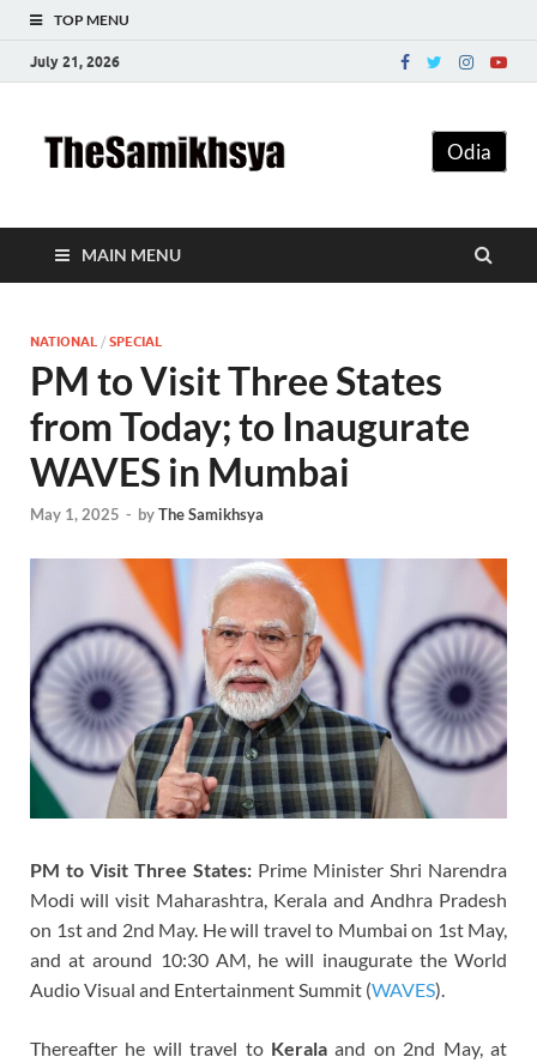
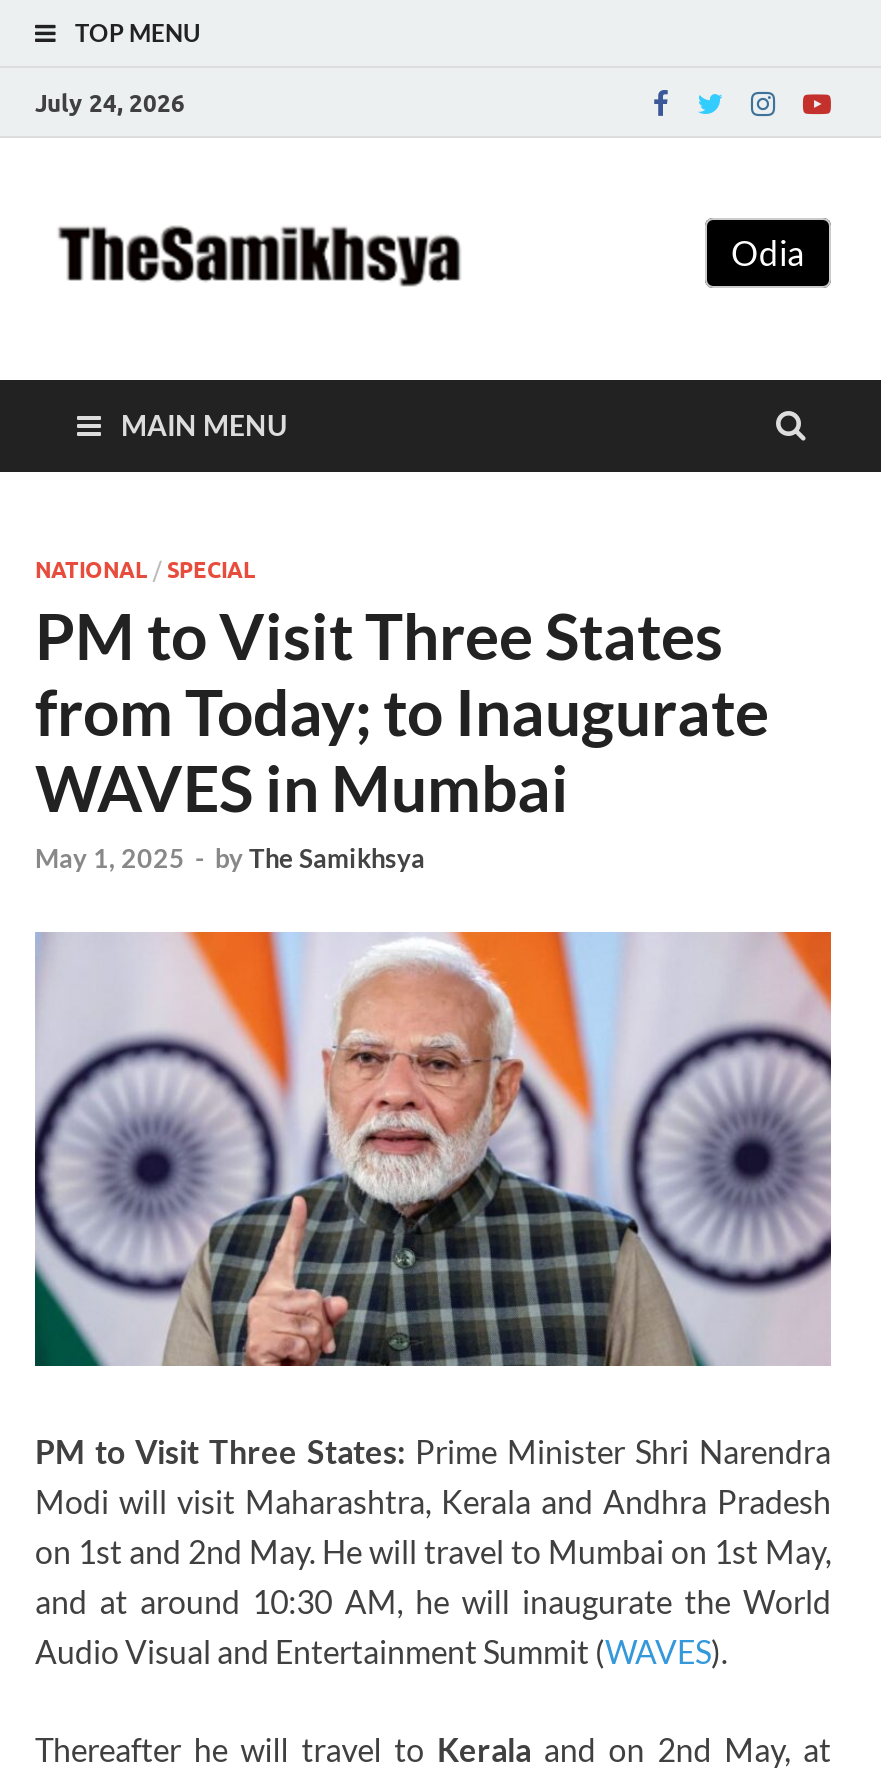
- July 21, 2026
+ July 24, 2026
